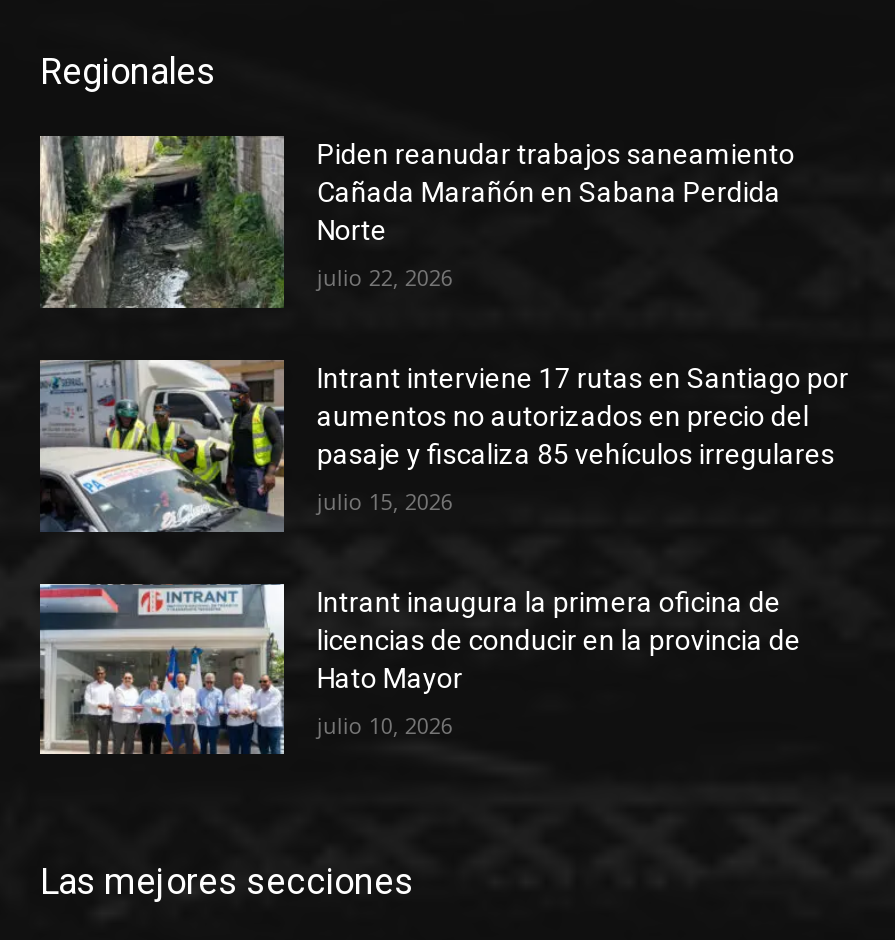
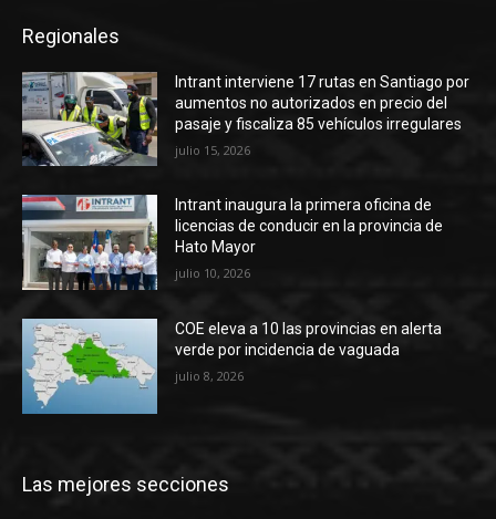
- [image]
- Piden reanudar trabajos saneamiento
- Cañada Marañón en Sabana Perdida
- Norte
- julio 22, 2026

moved up: [image] | Intrant interviene 17 rutas en Santiago por | aumentos no autorizados en precio del | ... | Hato Mayor | julio 10, 2026

+ [image]
+ COE eleva a 10 las provincias en alerta
+ verde por incidencia de vaguada
+ julio 8, 2026
